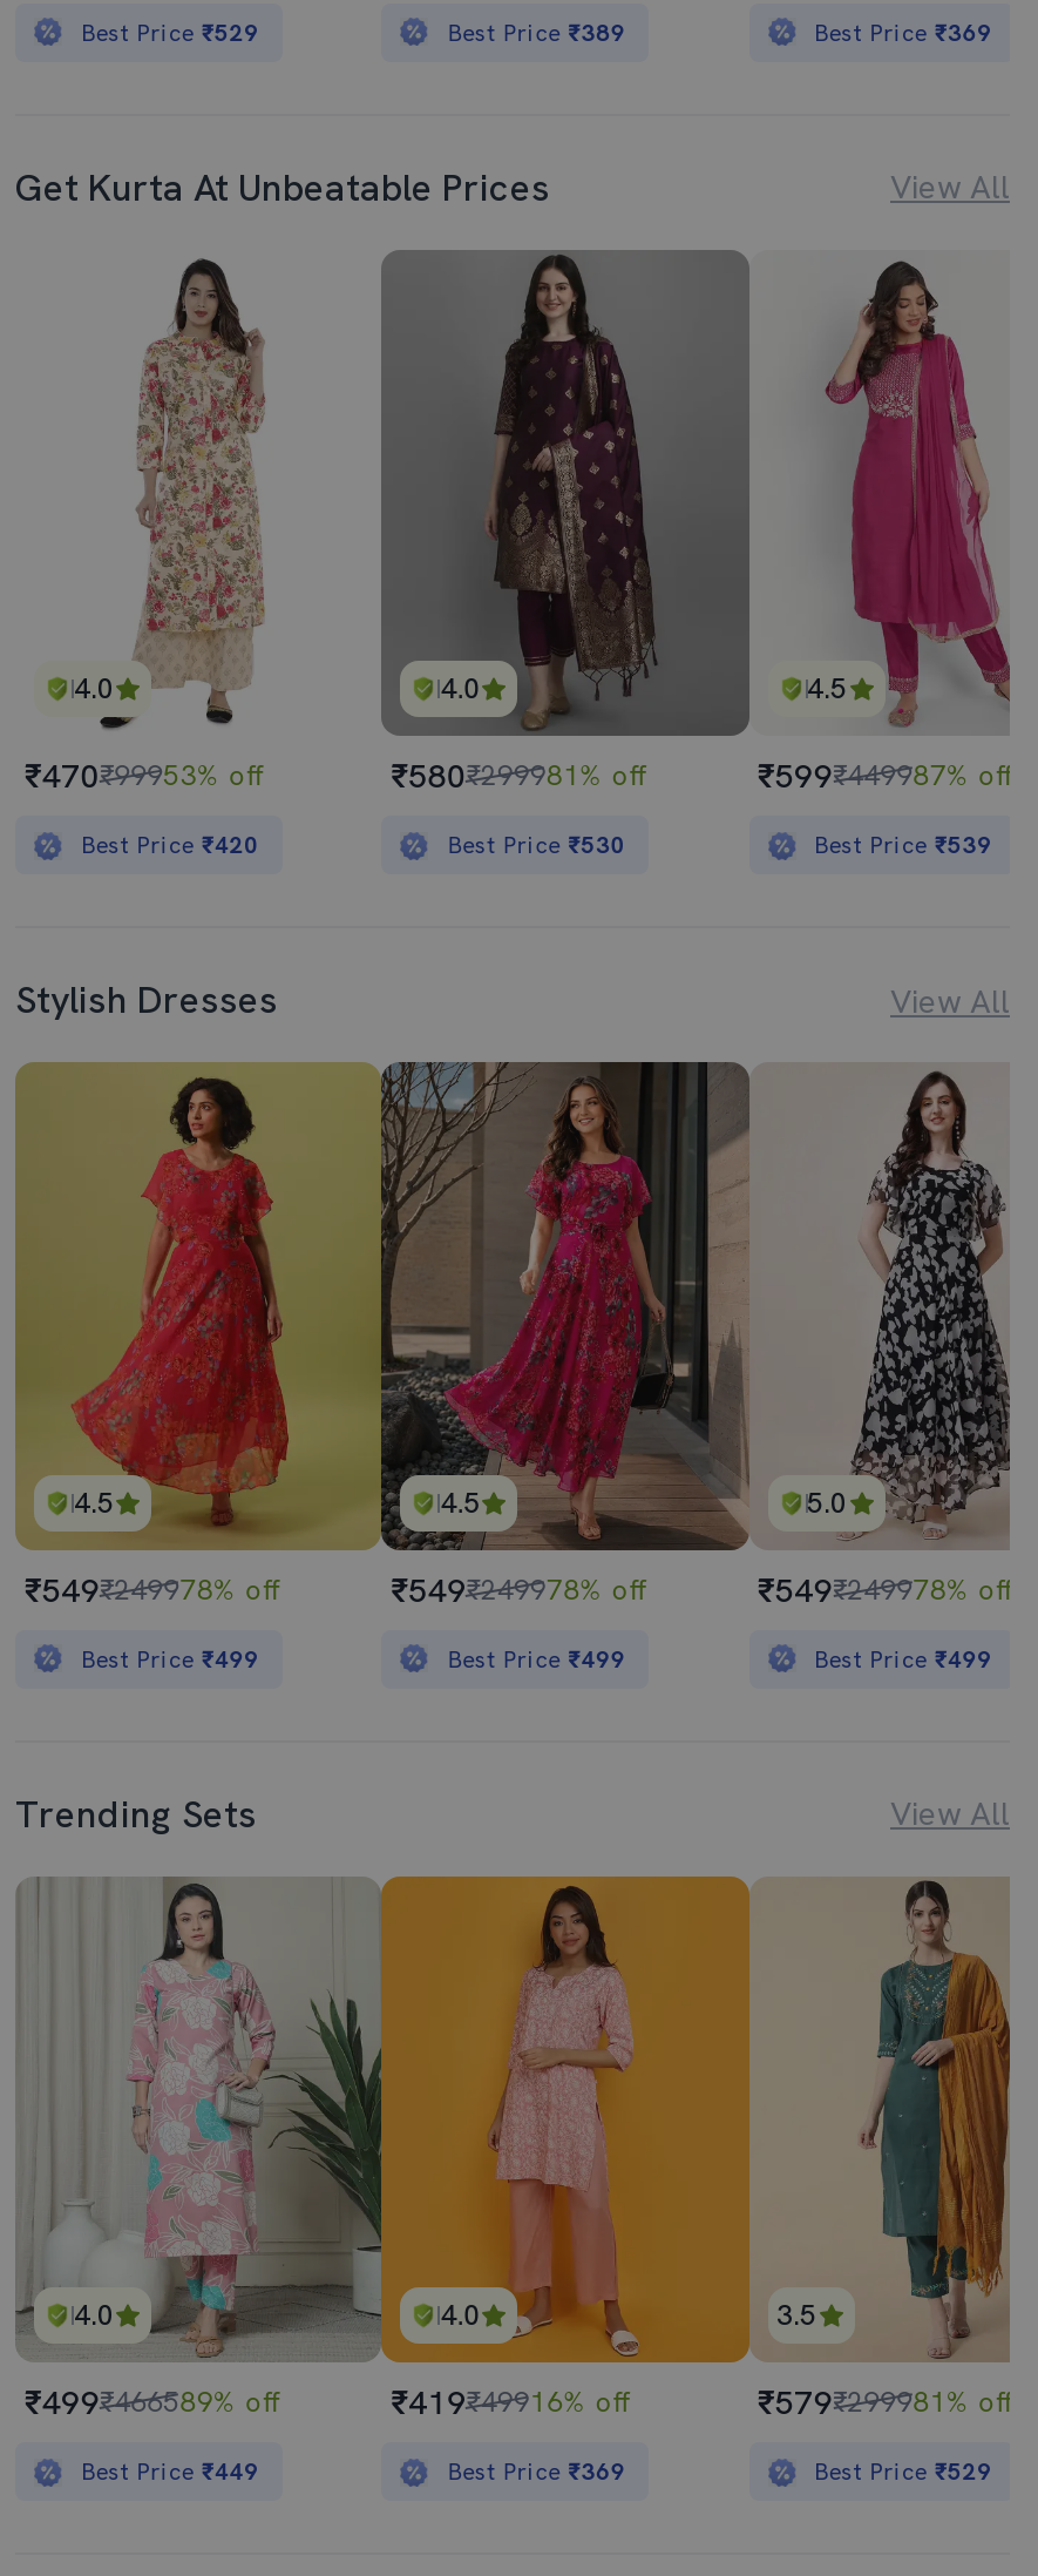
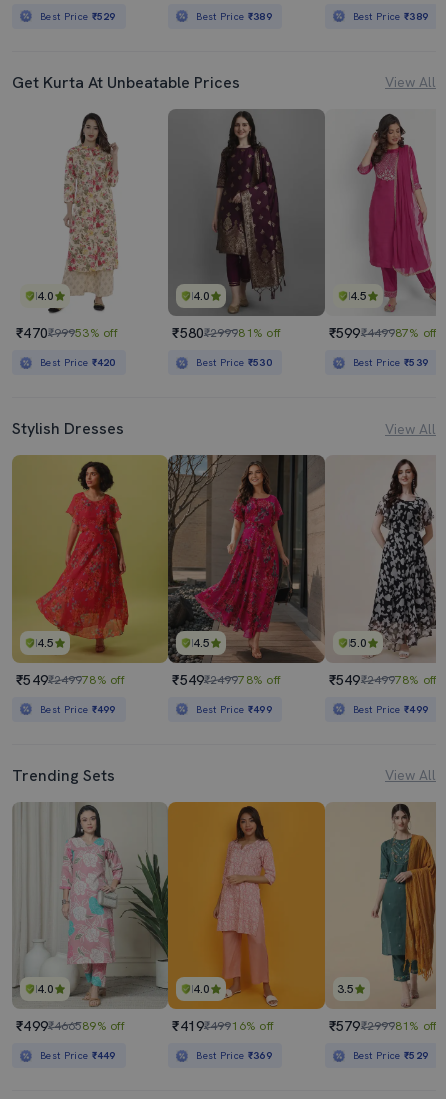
- Best Price ₹369
+ Best Price ₹389
